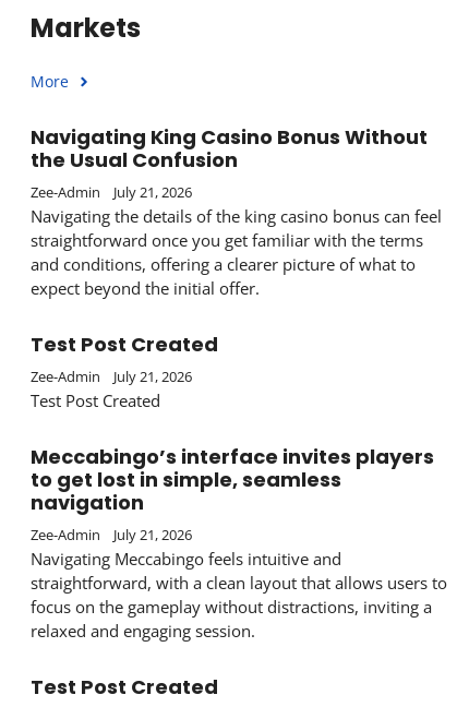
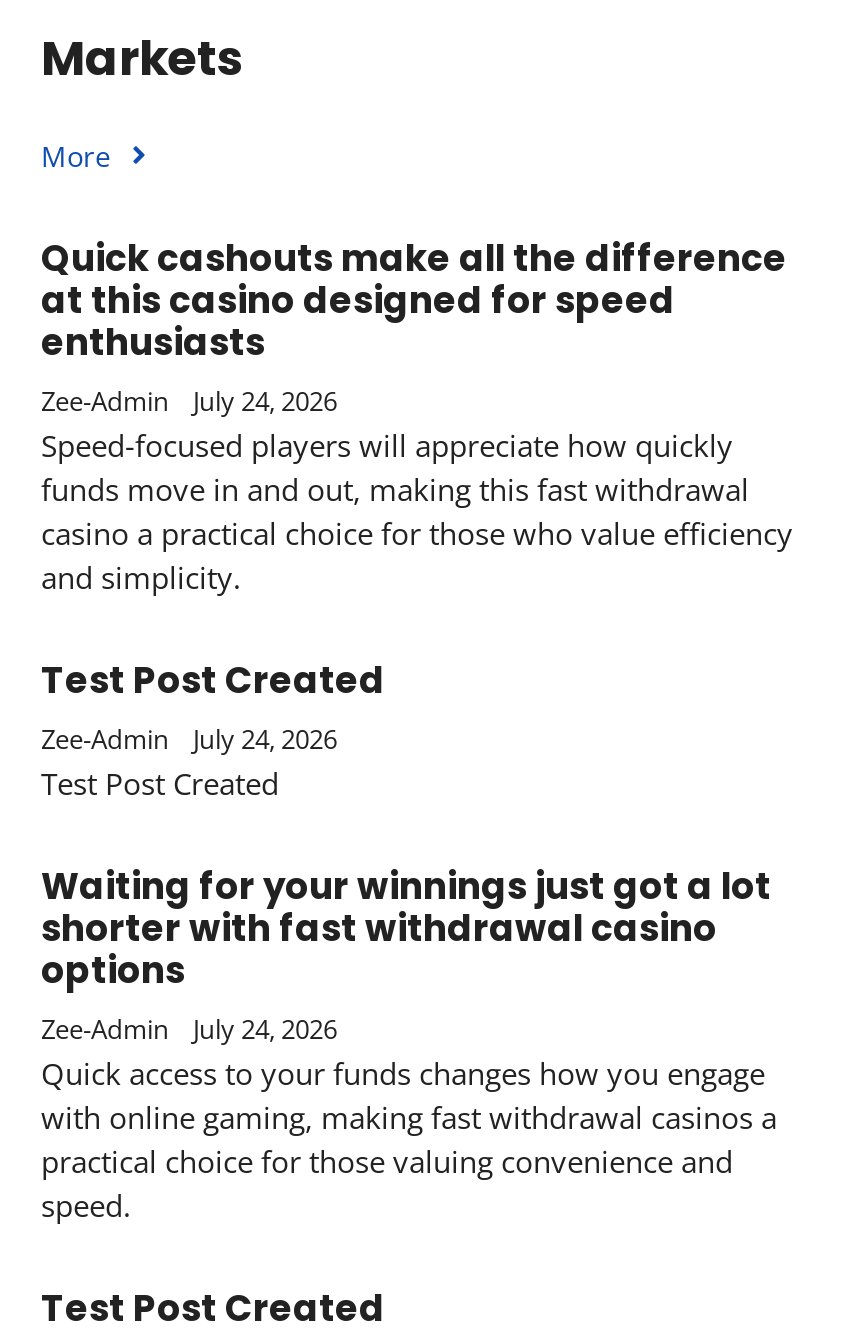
- Navigating King Casino Bonus Without
- the Usual Confusion
+ Quick cashouts make all the difference
+ at this casino designed for speed
+ enthusiasts

- July 21, 2026
- Navigating the details of the king casino bonus can feel
- straightforward once you get familiar with the terms
- and conditions, offering a clearer picture of what to
- expect beyond the initial offer.
+ July 24, 2026
+ Speed-focused players will appreciate how quickly
+ funds move in and out, making this fast withdrawal
+ casino a practical choice for those who value efficiency
+ and simplicity.

- Zee-Admin July 21, 2026
+ Zee-Admin July 24, 2026

- Meccabingo’s interface invites players
- to get lost in simple, seamless
- navigation
+ Waiting for your winnings just got a lot
+ shorter with fast withdrawal casino
+ options

- July 21, 2026
- Navigating Meccabingo feels intuitive and
- straightforward, with a clean layout that allows users to
- focus on the gameplay without distractions, inviting a
- relaxed and engaging session.
+ July 24, 2026
+ Quick access to your funds changes how you engage
+ with online gaming, making fast withdrawal casinos a
+ practical choice for those valuing convenience and
+ speed.
